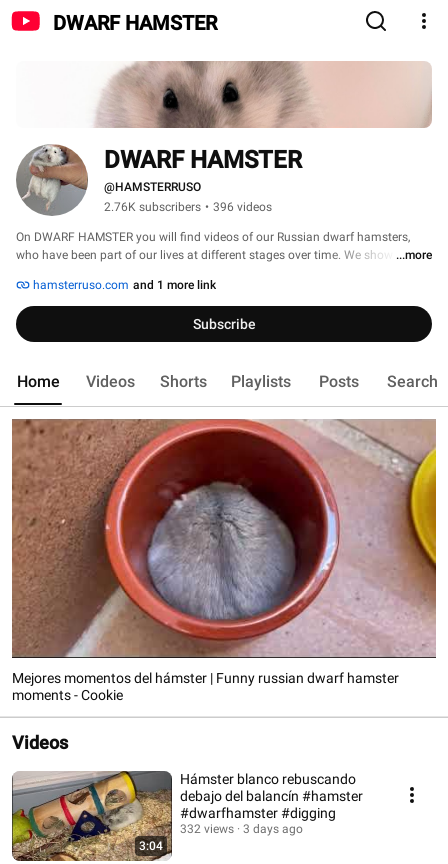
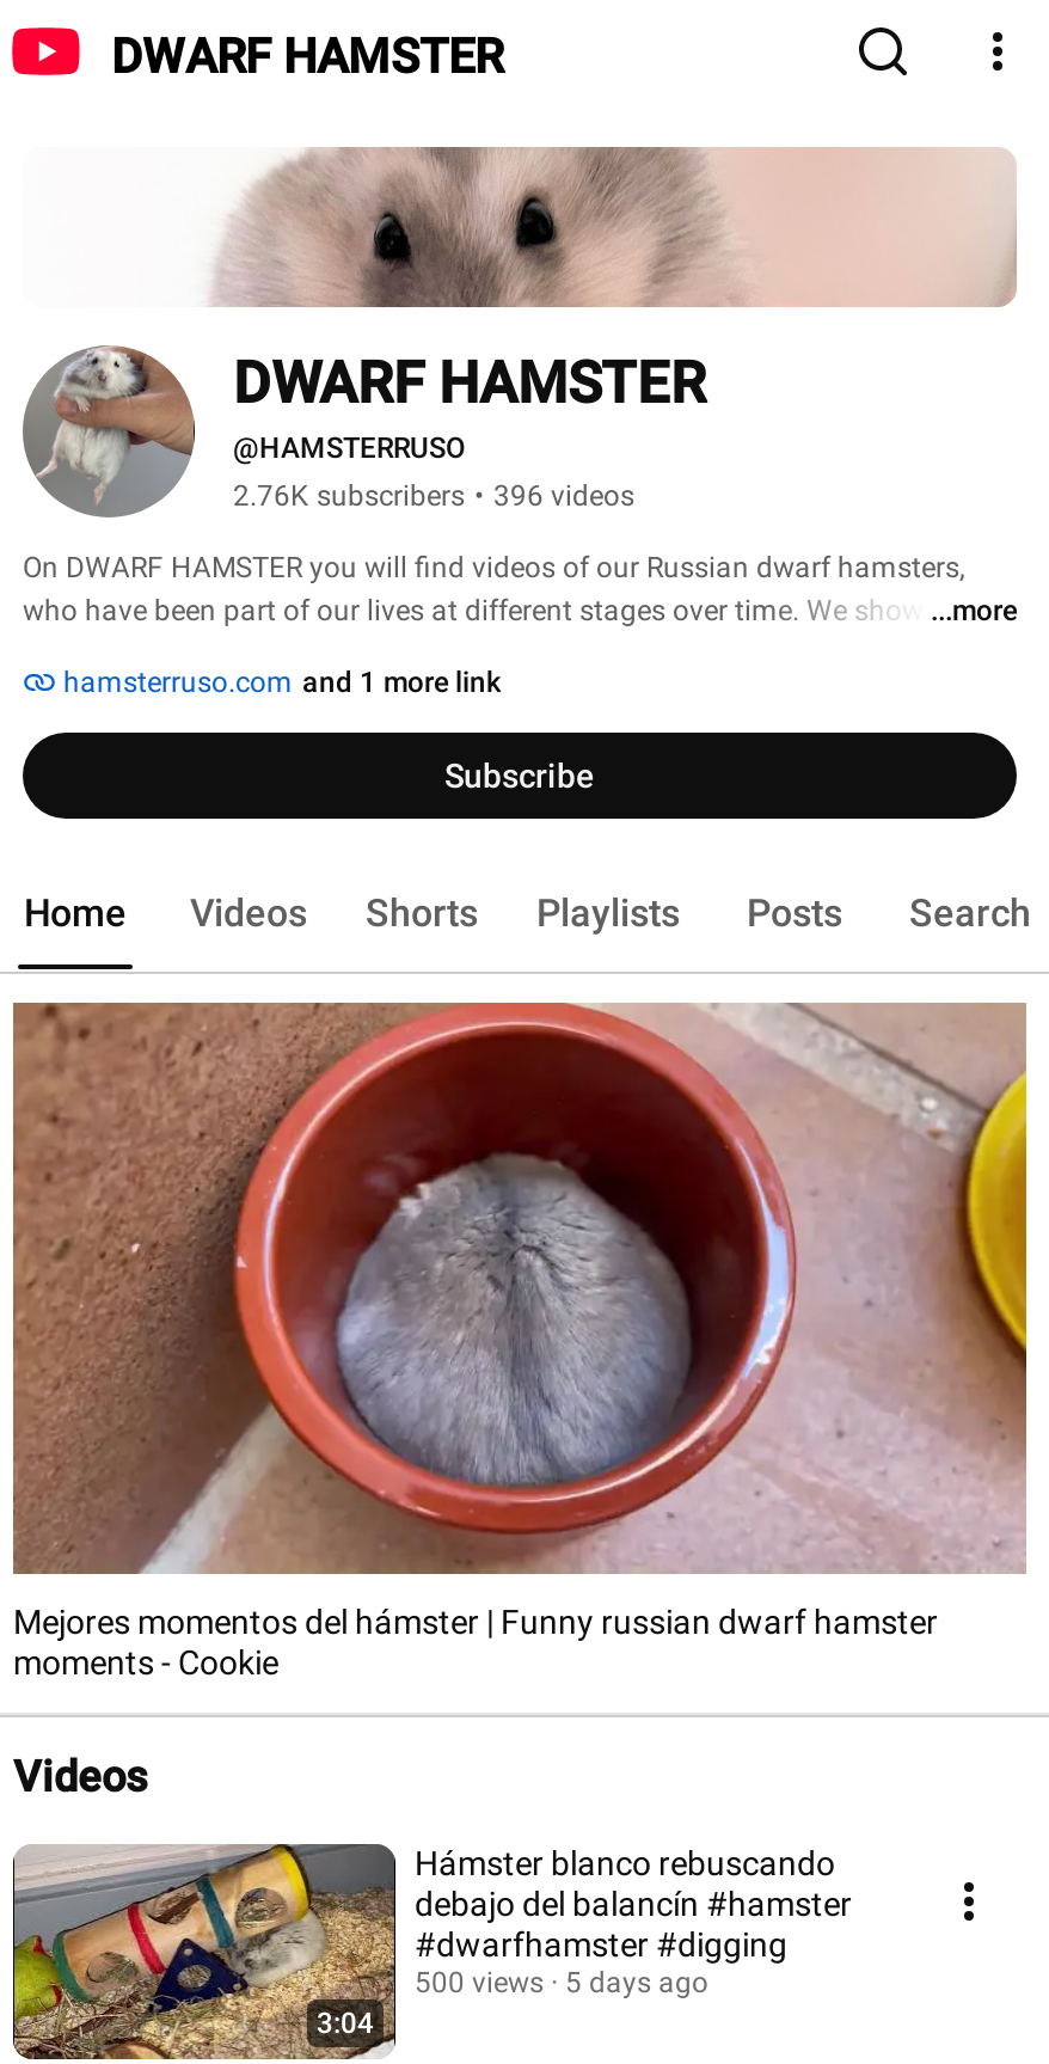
- 332 views
+ 500 views

- 3 days ago
+ 5 days ago
